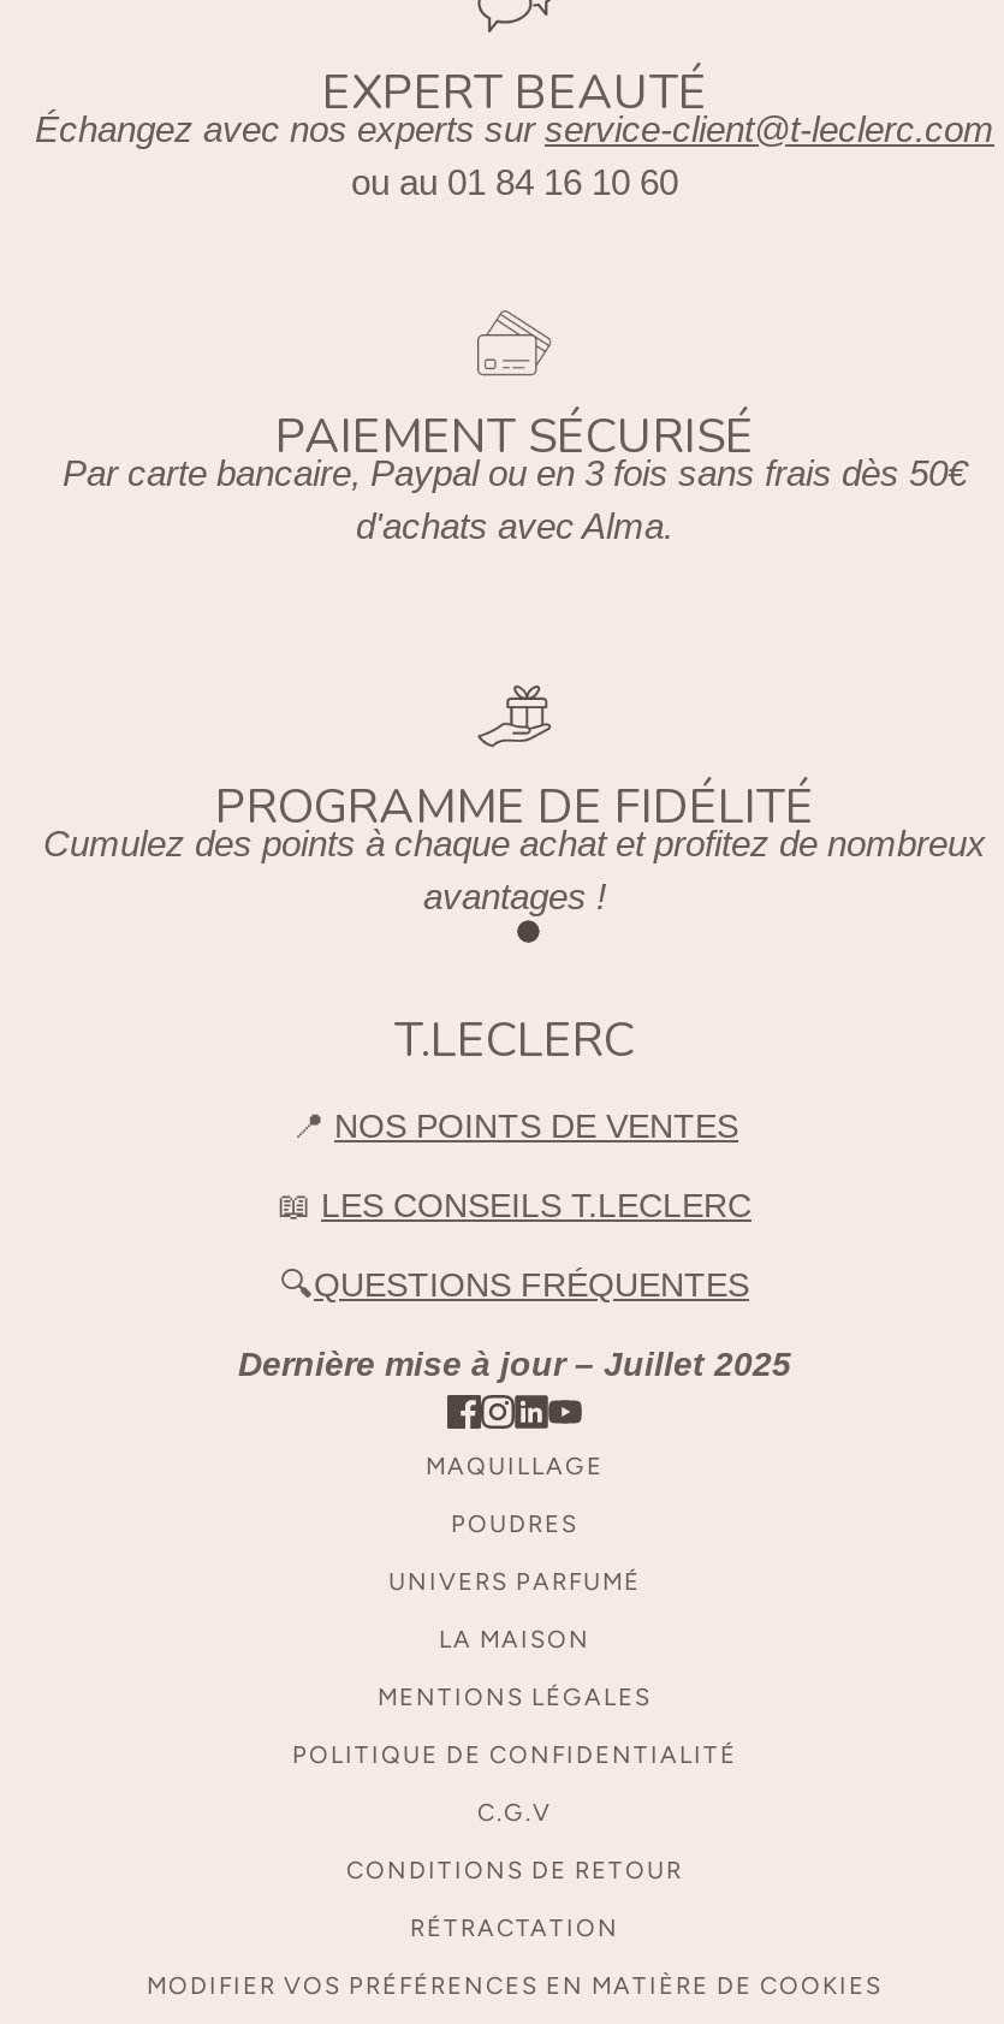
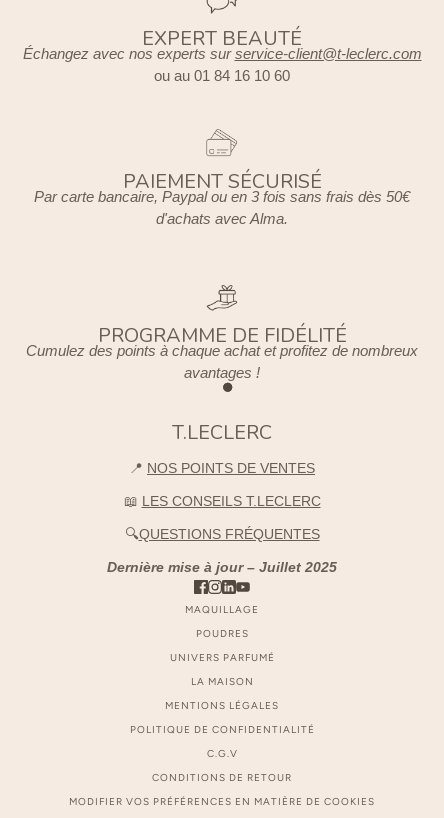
- RÉTRACTATION
